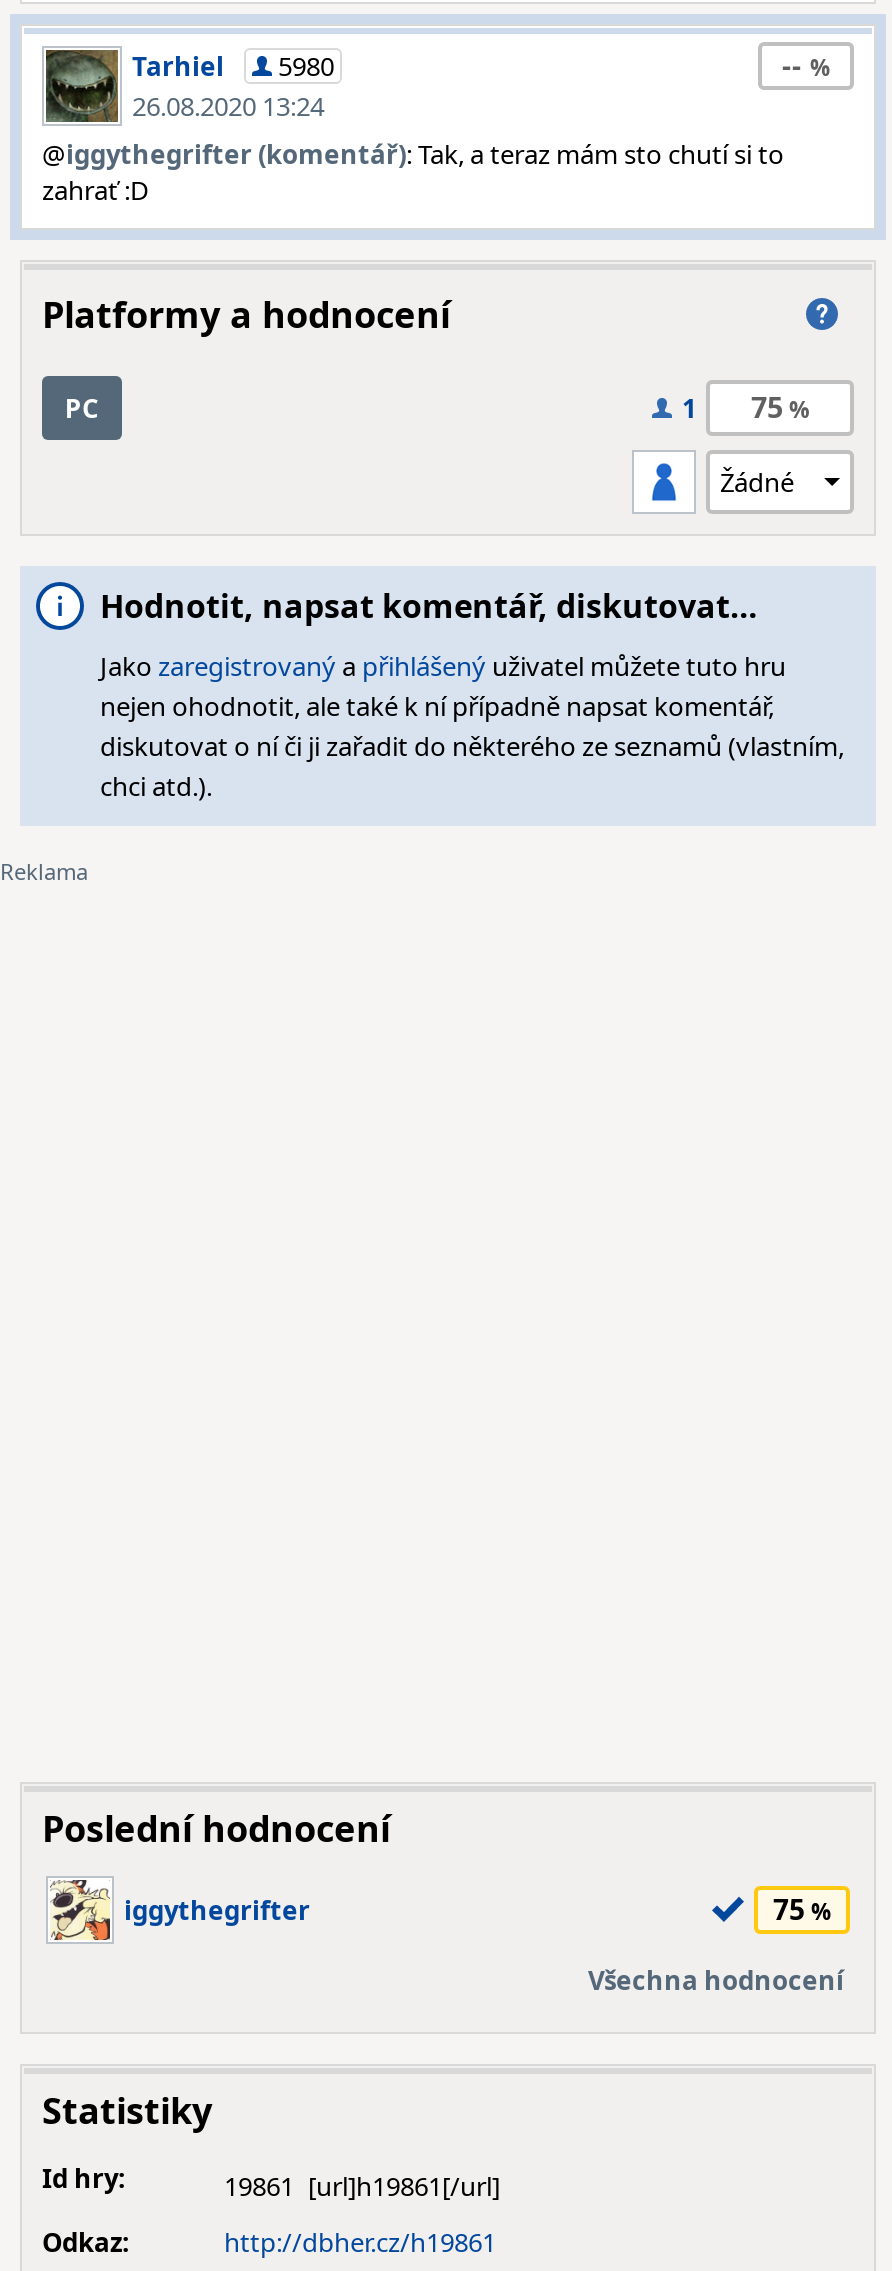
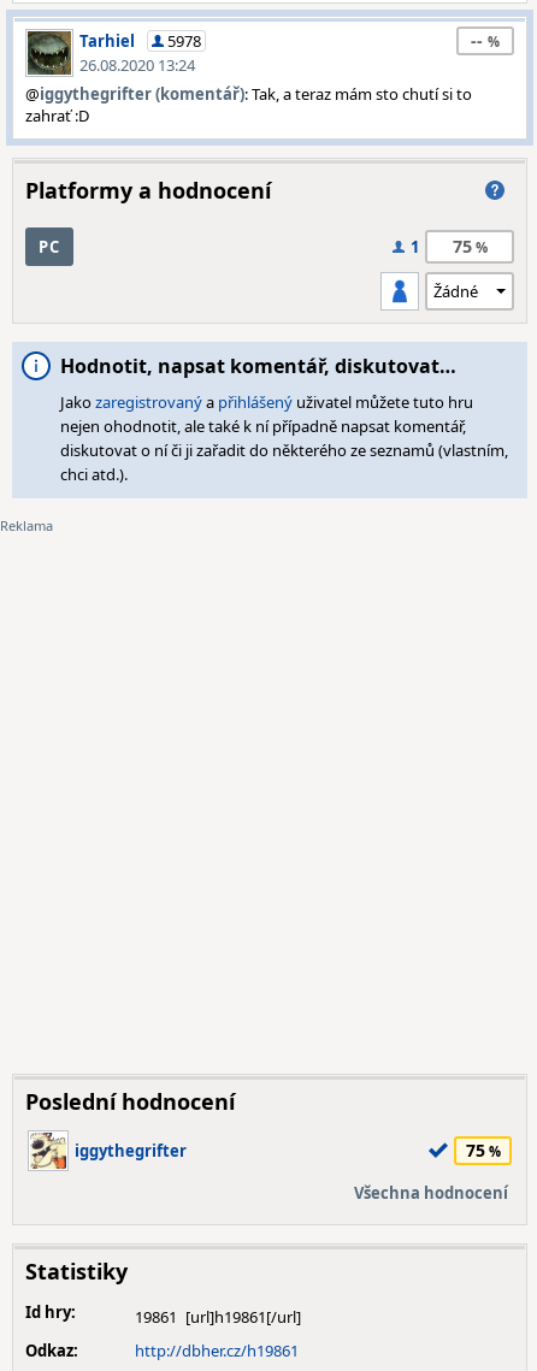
- Tarhiel 5980
+ Tarhiel 5978
